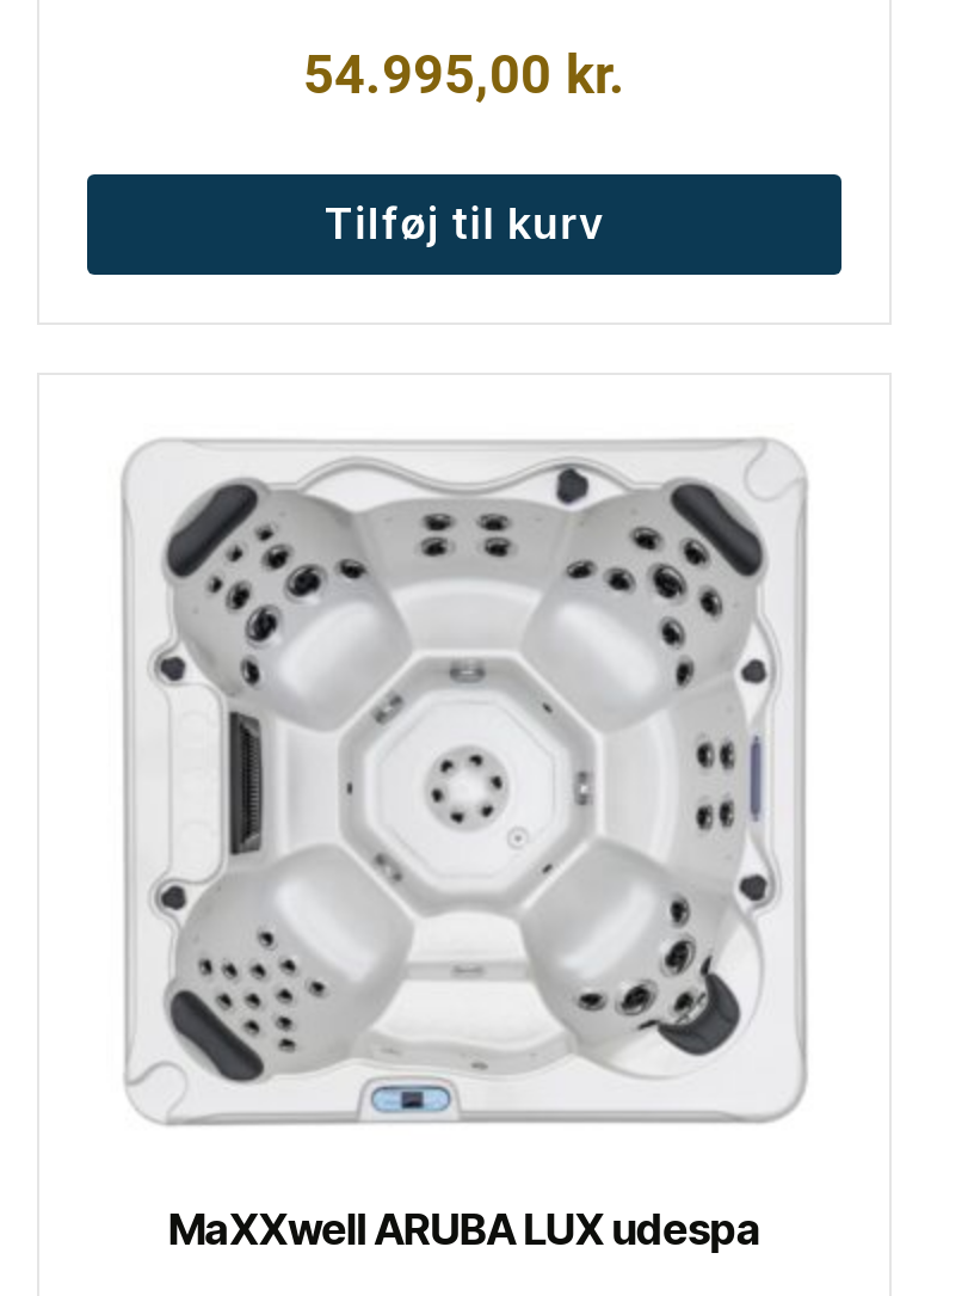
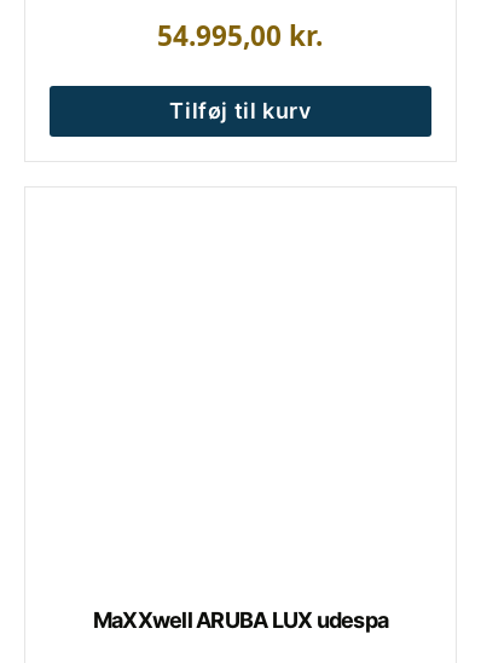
- [image]
